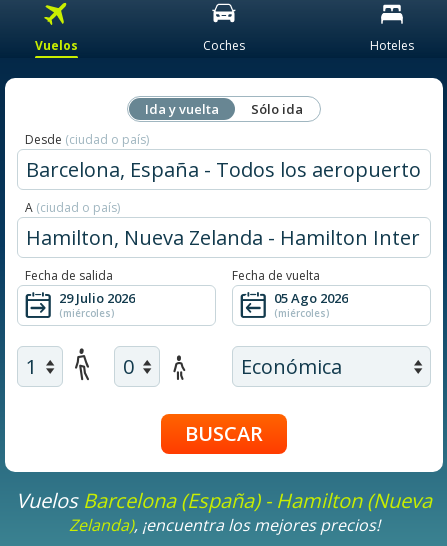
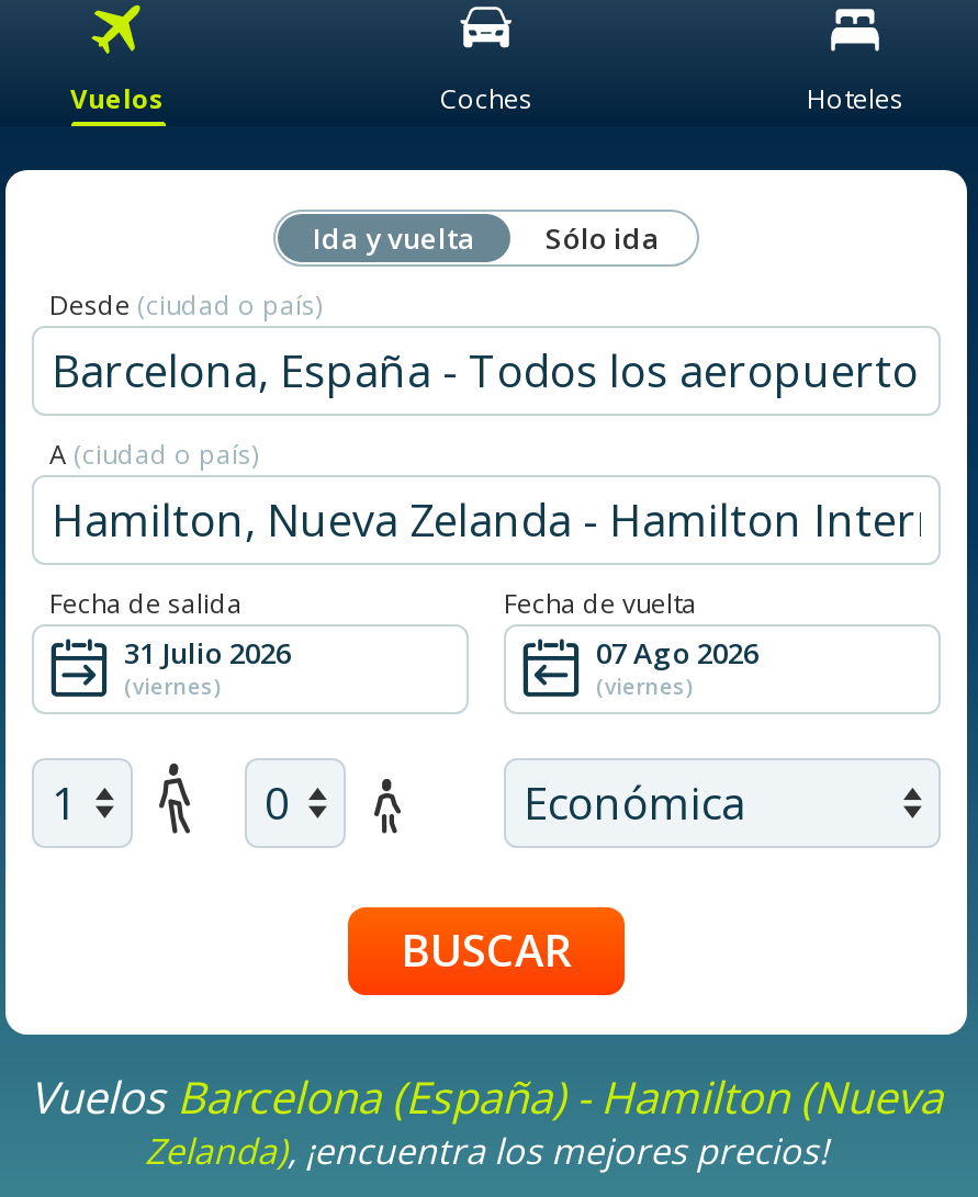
- 29 Julio 2026
- (miércoles)
+ 31 Julio 2026
+ (viernes)

- 05 Ago 2026
- (miércoles)
+ 07 Ago 2026
+ (viernes)
